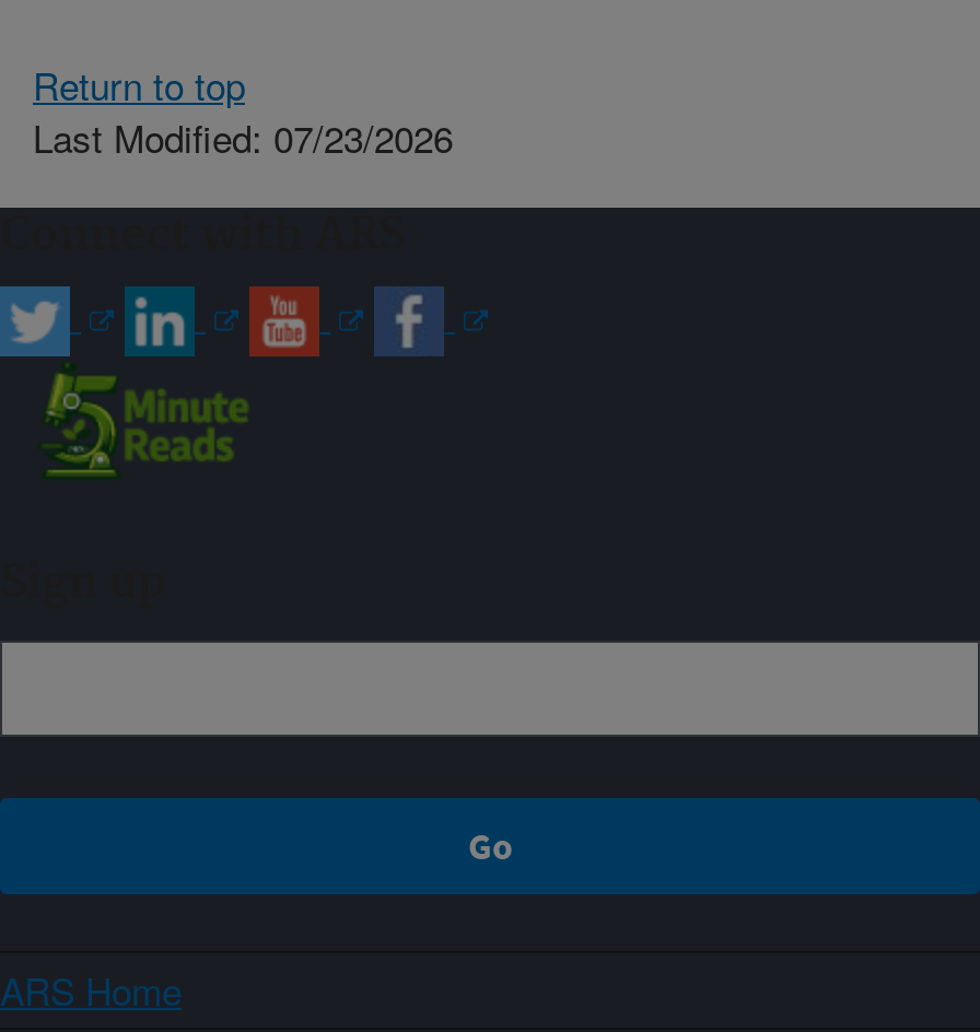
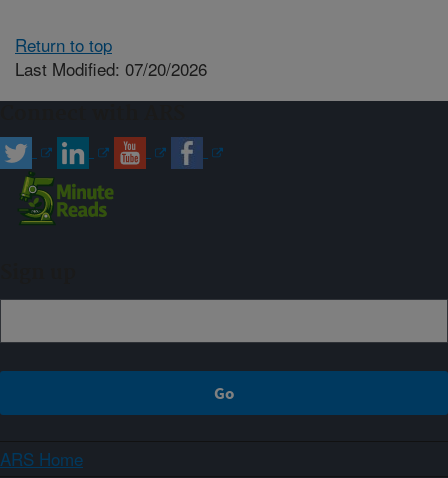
- Last Modified: 07/23/2026
+ Last Modified: 07/20/2026
